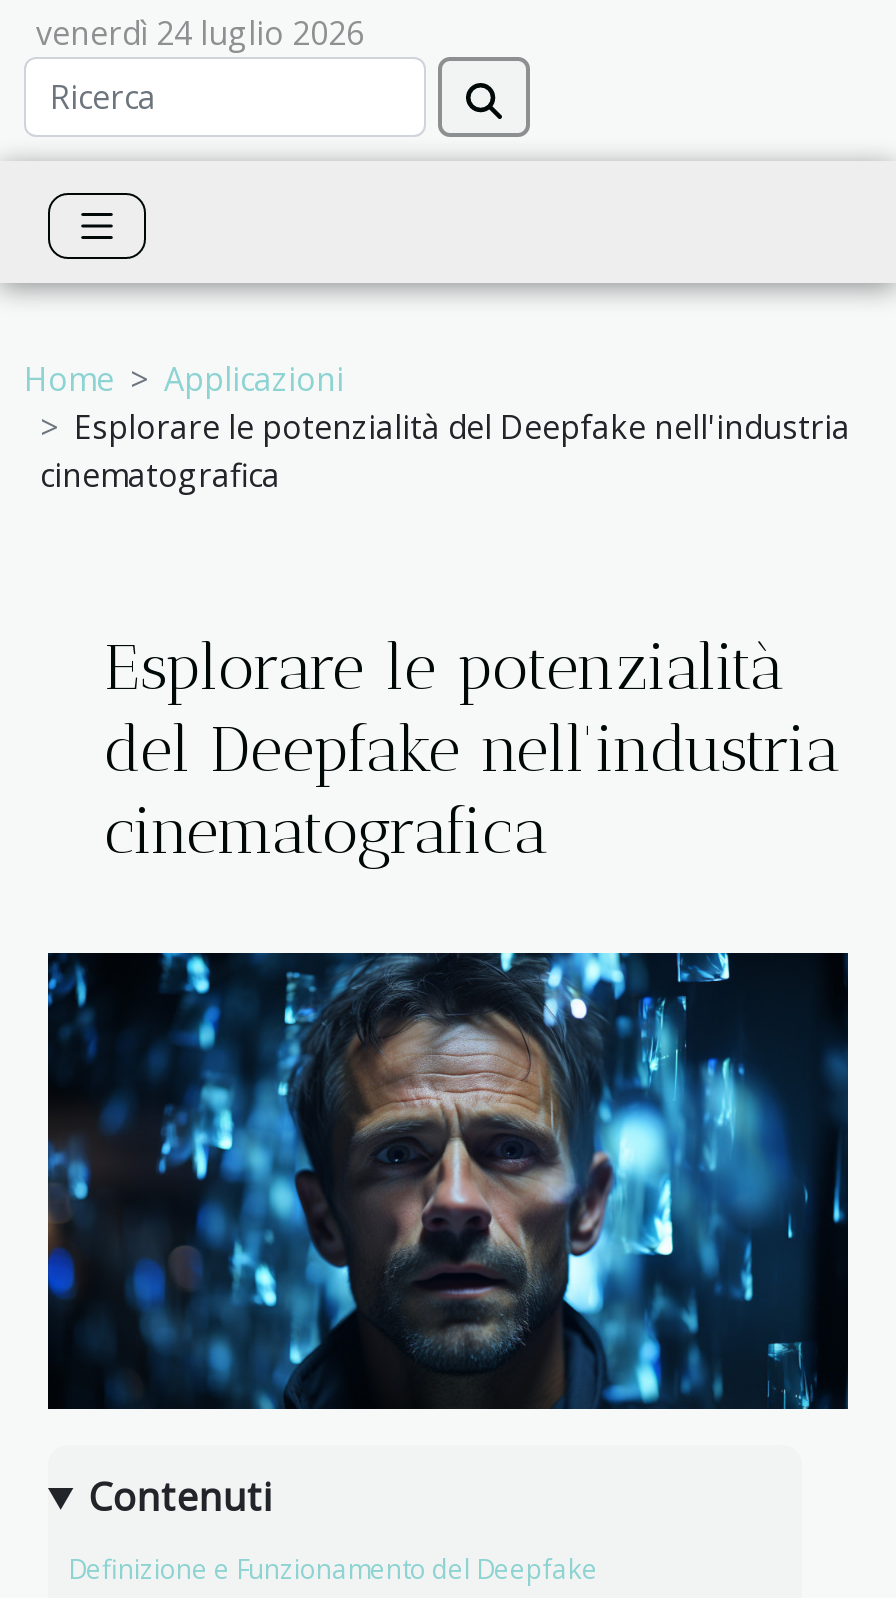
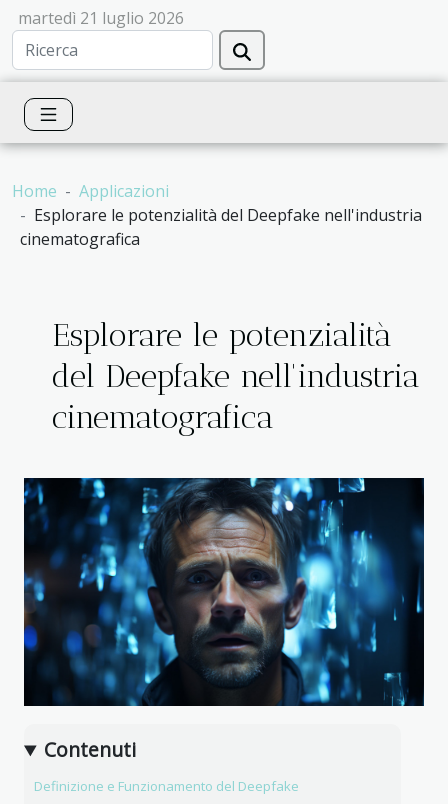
- venerdì 24 luglio 2026
+ martedì 21 luglio 2026
